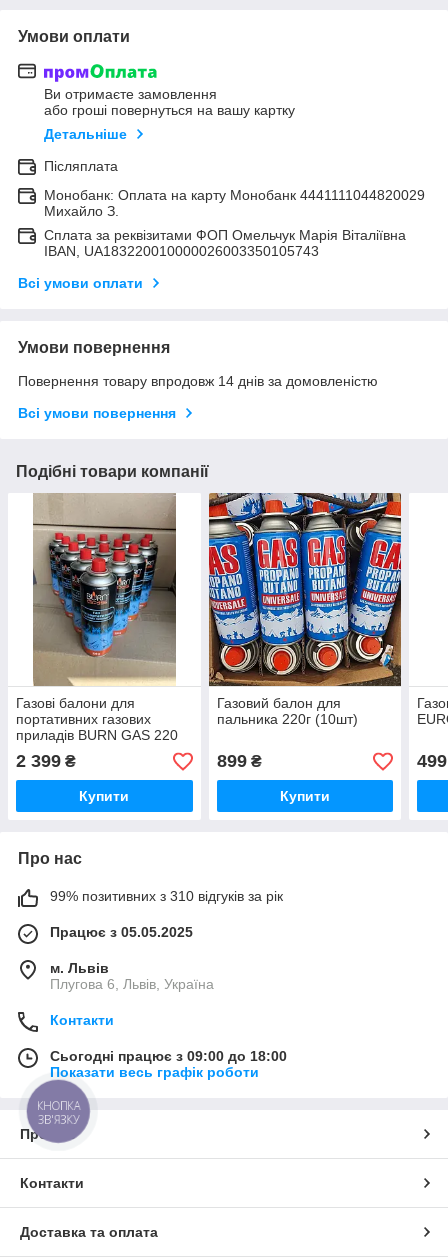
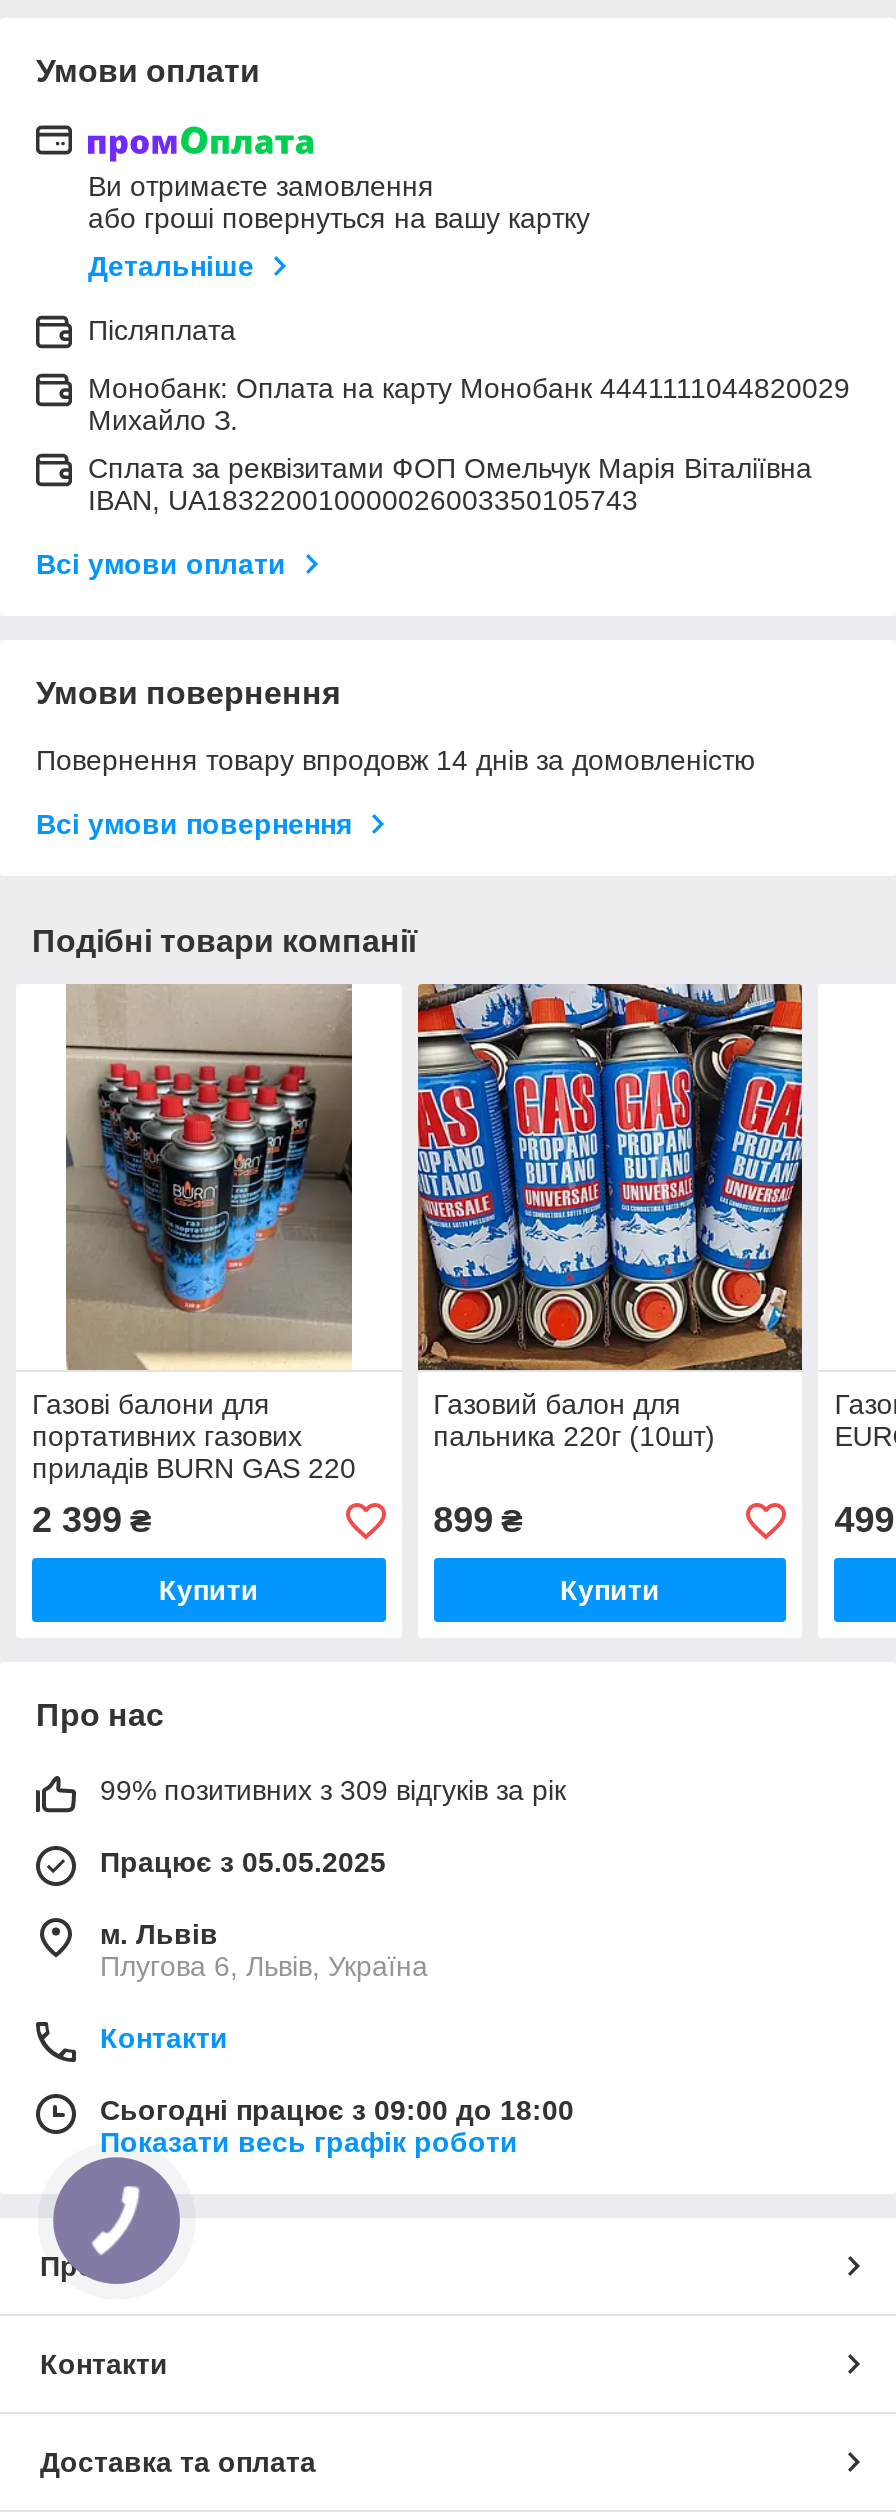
- 99% позитивних з 310 відгуків за рік
+ 99% позитивних з 309 відгуків за рік

- КНОПКА
- ЗВ'ЯЗКУ
